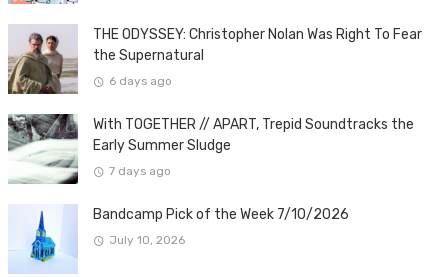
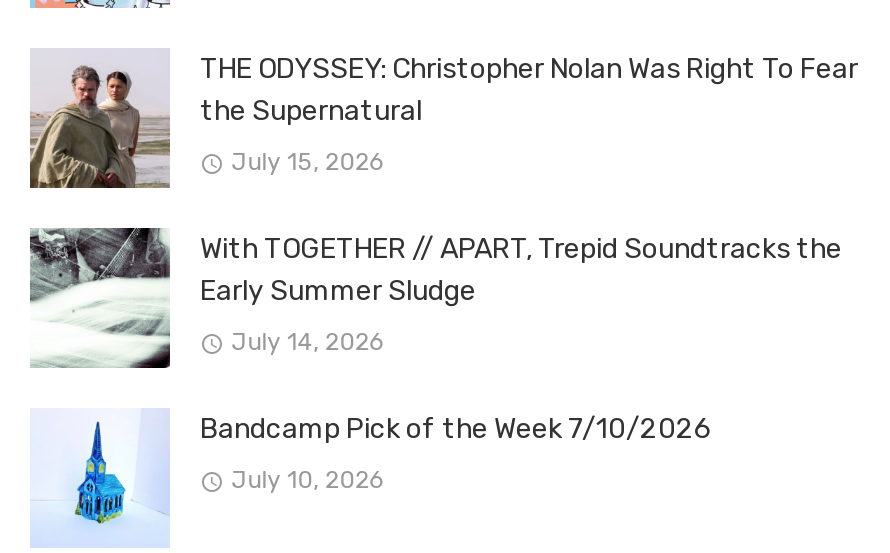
- 6 days ago
+ July 15, 2026

- 7 days ago
+ July 14, 2026
